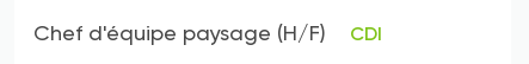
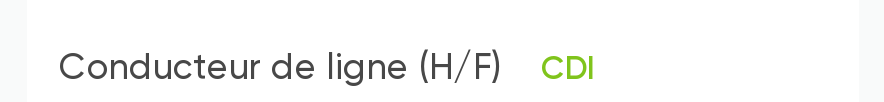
- Chef d'équipe paysage (H/F)
+ Conducteur de ligne (H/F)
